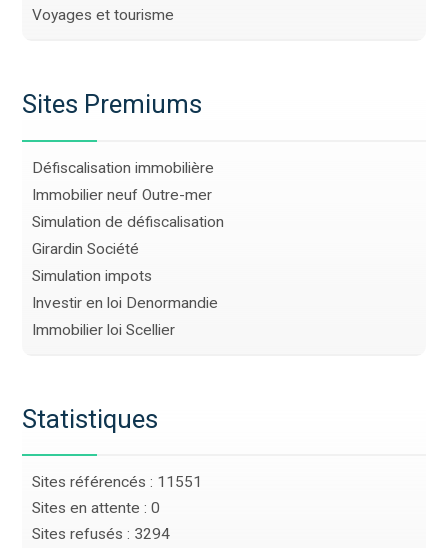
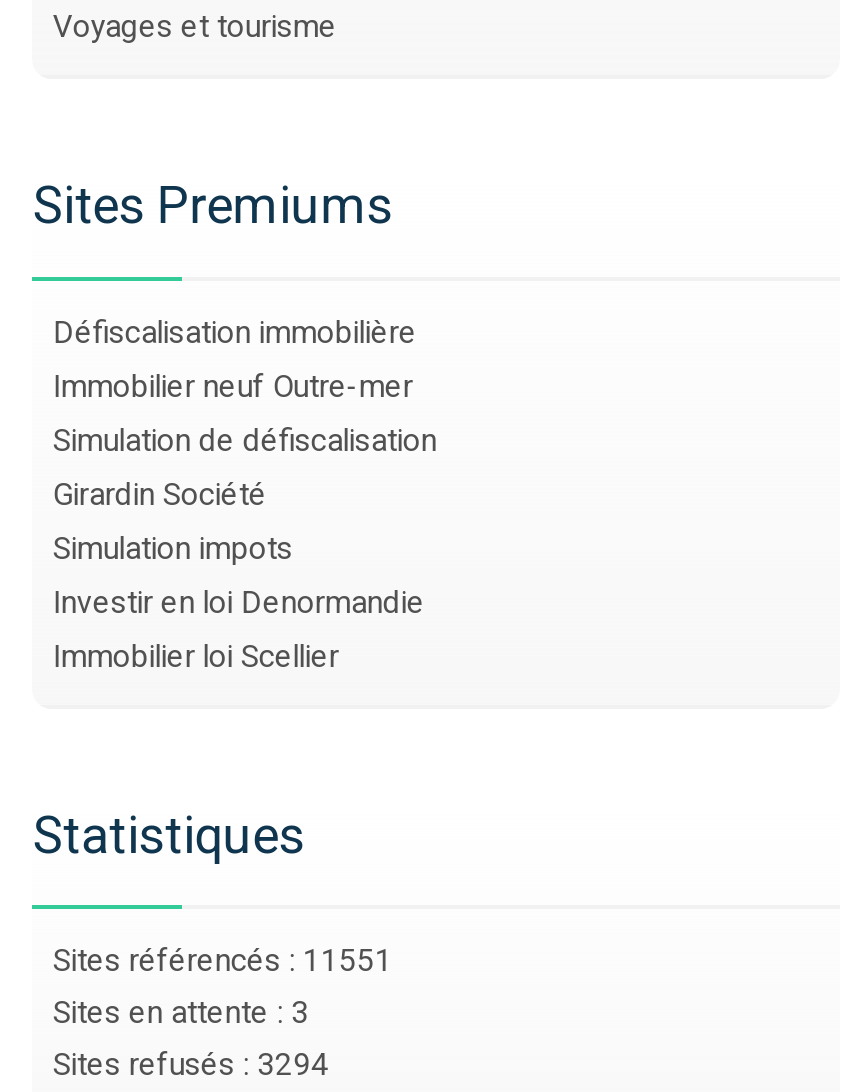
- Sites en attente : 0
+ Sites en attente : 3
